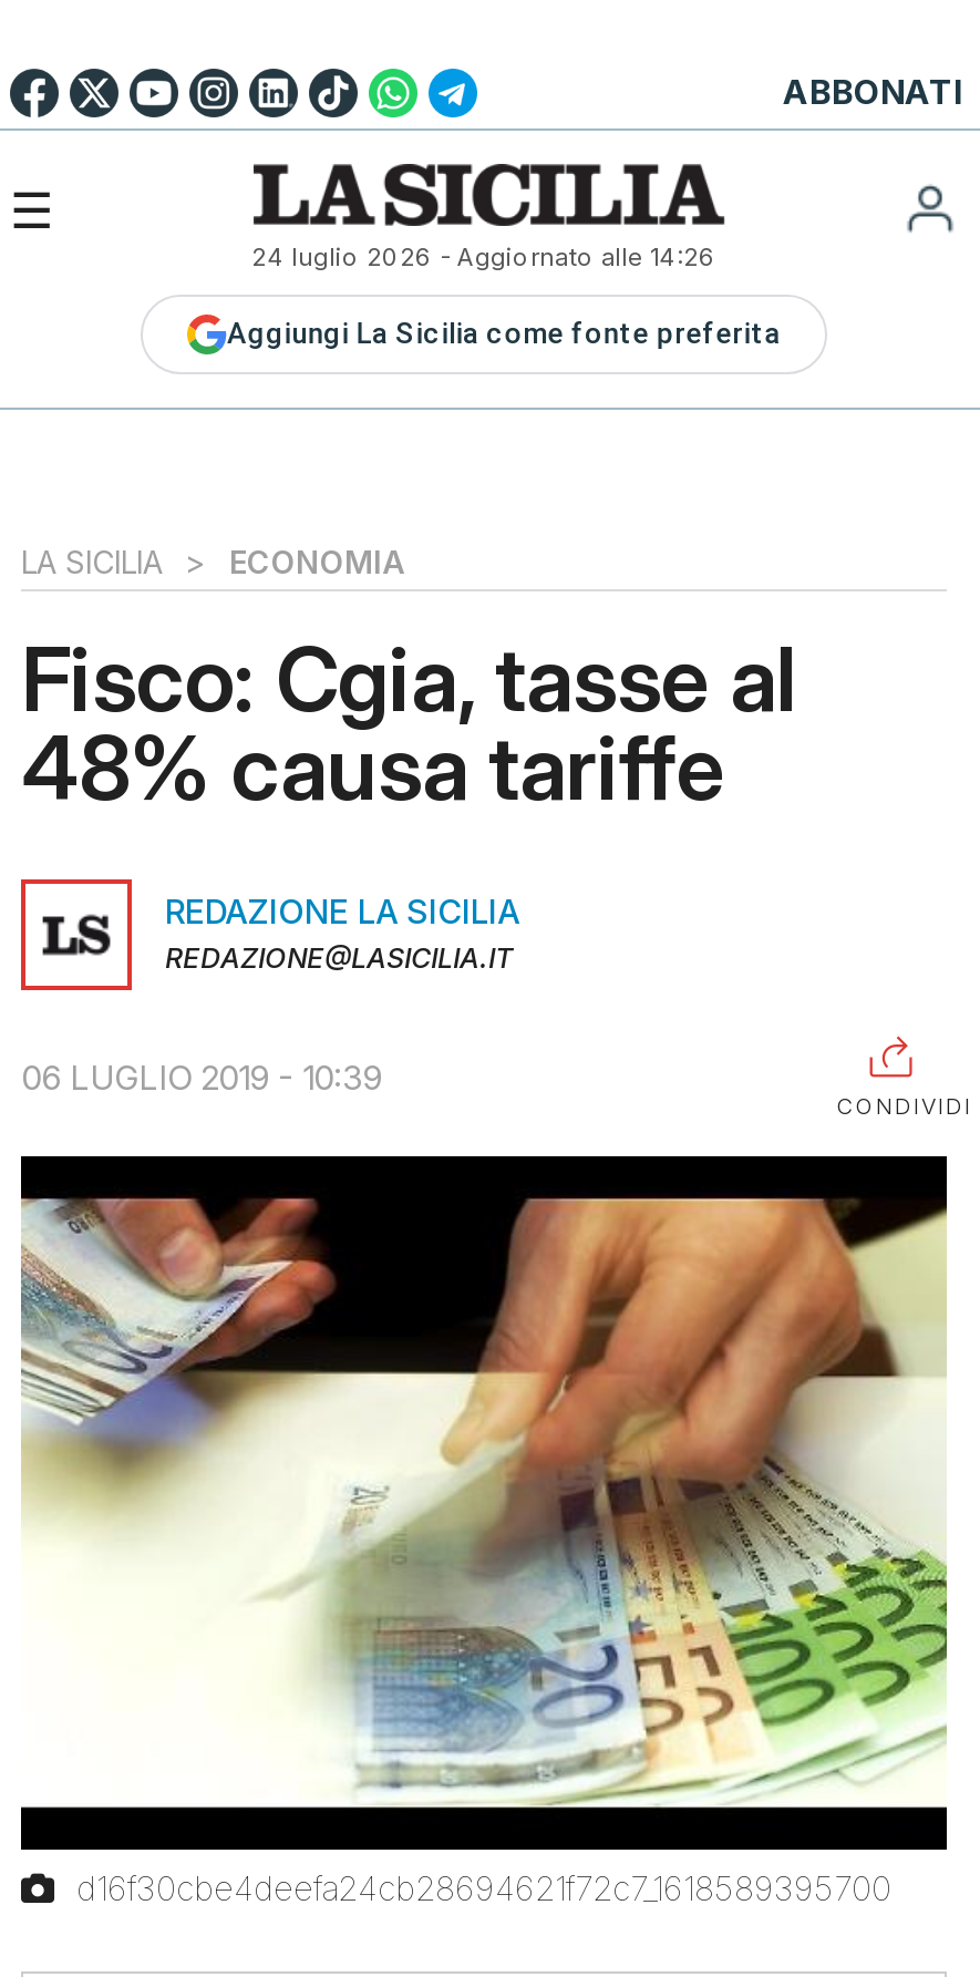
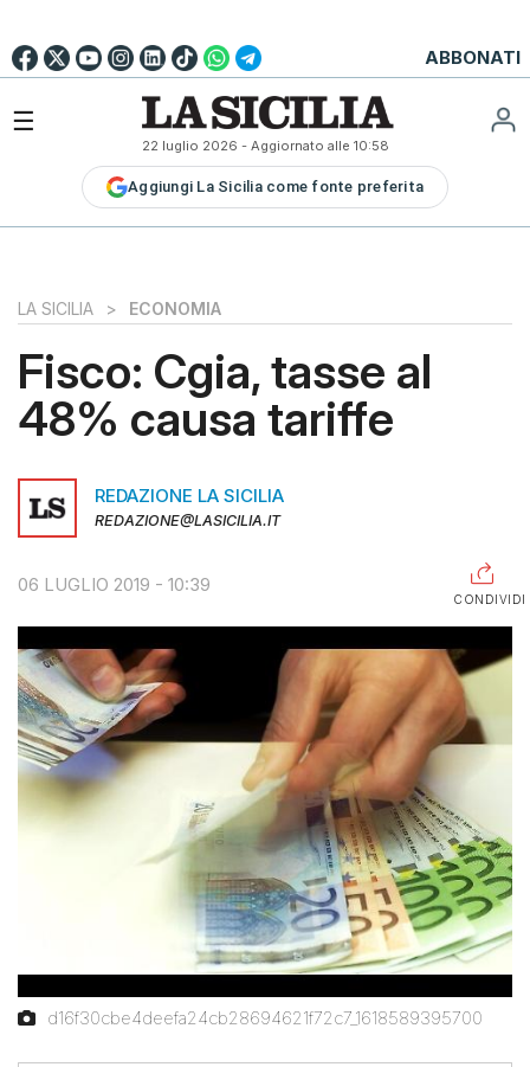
- 24 luglio 2026 - Aggiornato alle 14:26
+ 22 luglio 2026 - Aggiornato alle 10:58
